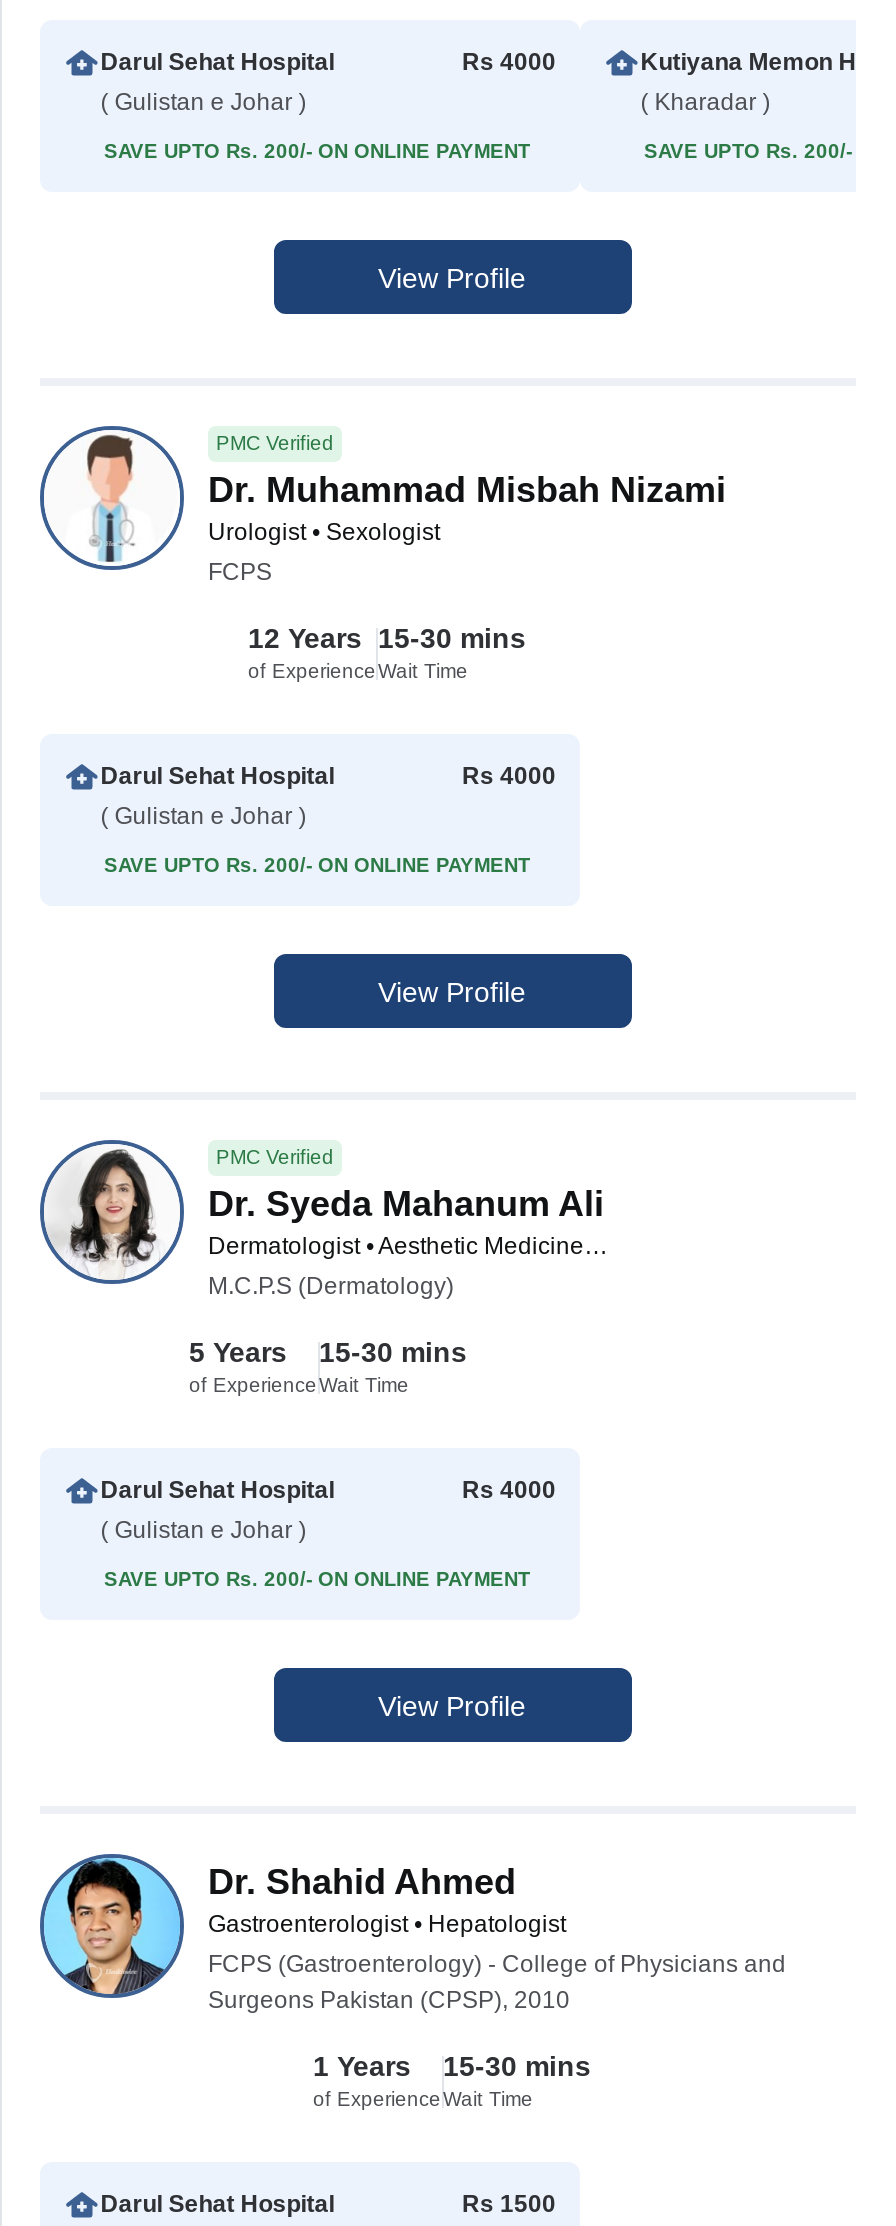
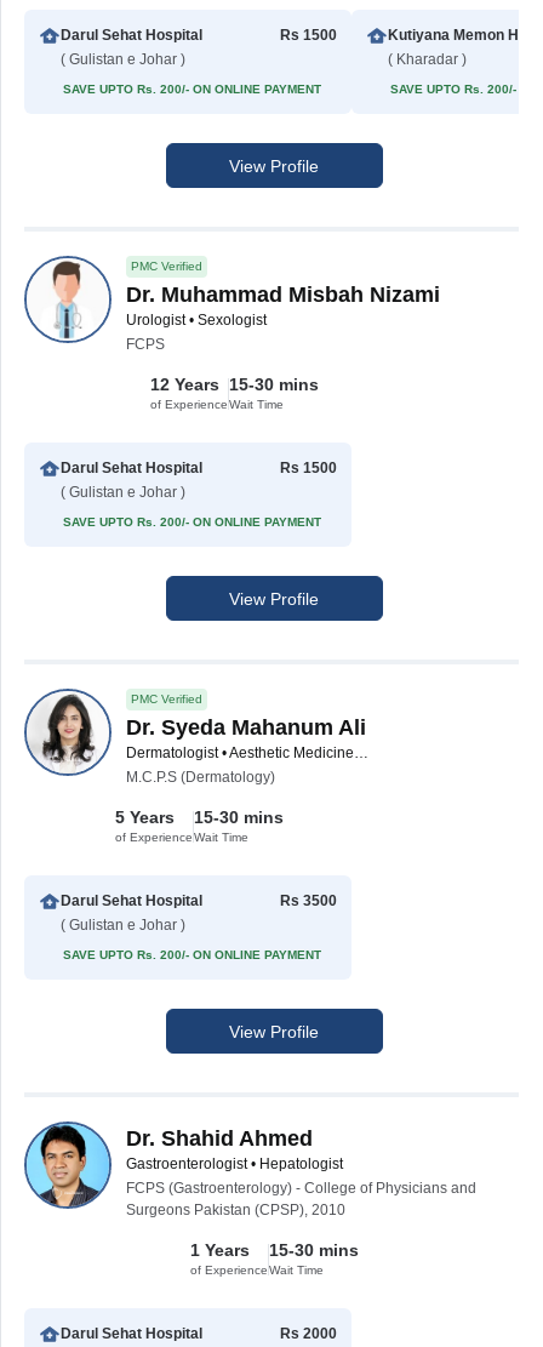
- Rs 4000
+ Rs 1500

- Rs 4000
+ Rs 1500

- Rs 4000
+ Rs 3500

- Rs 1500
+ Rs 2000
